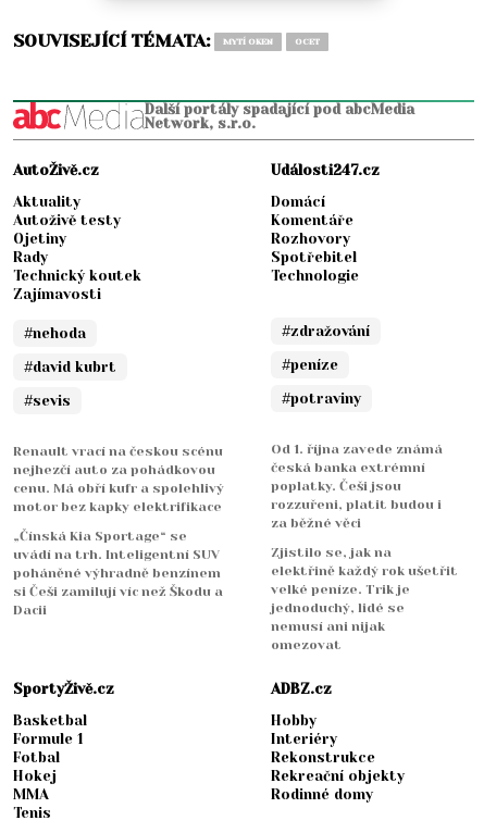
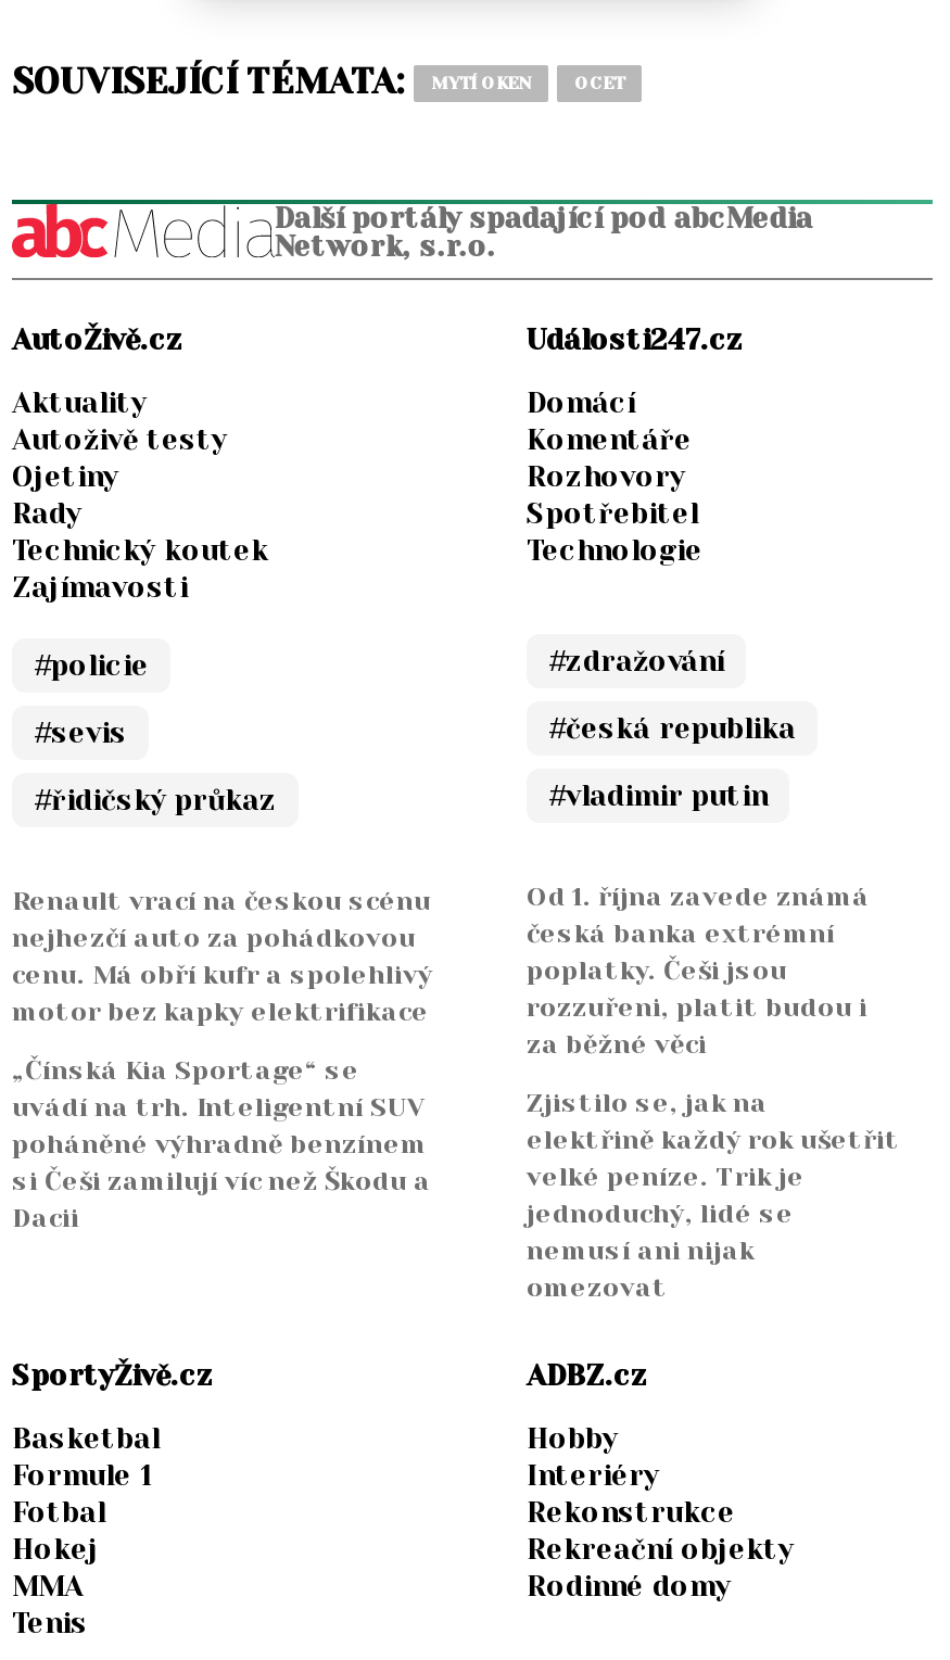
- #nehoda
- #david kubrt
+ #policie

- #peníze
+ #česká republika

moved up: #sevis

- #potraviny
+ #vladimir putin

+ #řidičský průkaz
